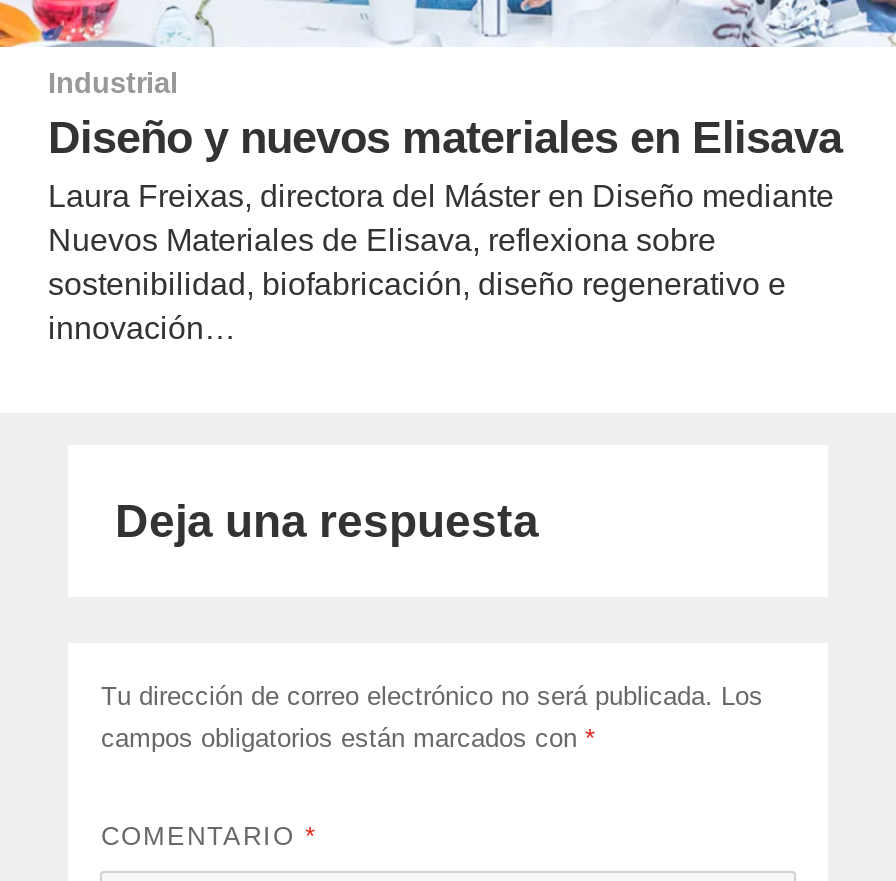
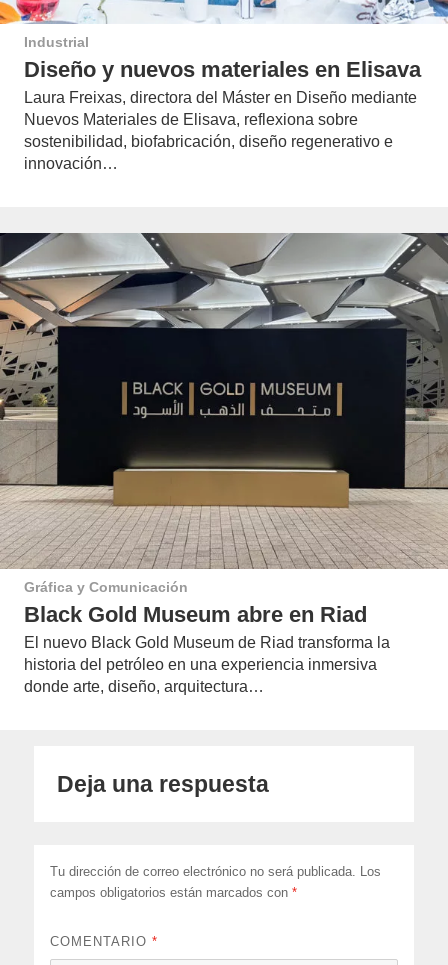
+ [image]
+ Gráfica y Comunicación
+ Black Gold Museum abre en Riad
+ El nuevo Black Gold Museum de Riad transforma la
+ historia del petróleo en una experiencia inmersiva
+ donde arte, diseño, arquitectura…
